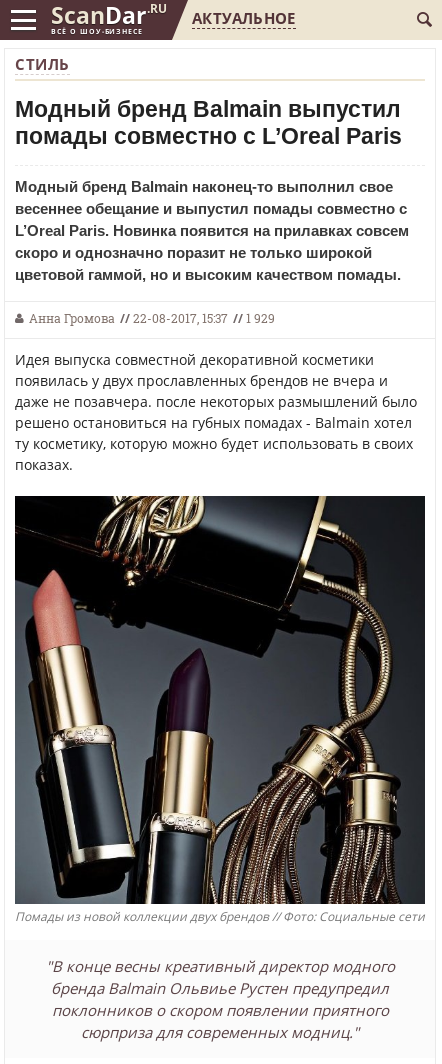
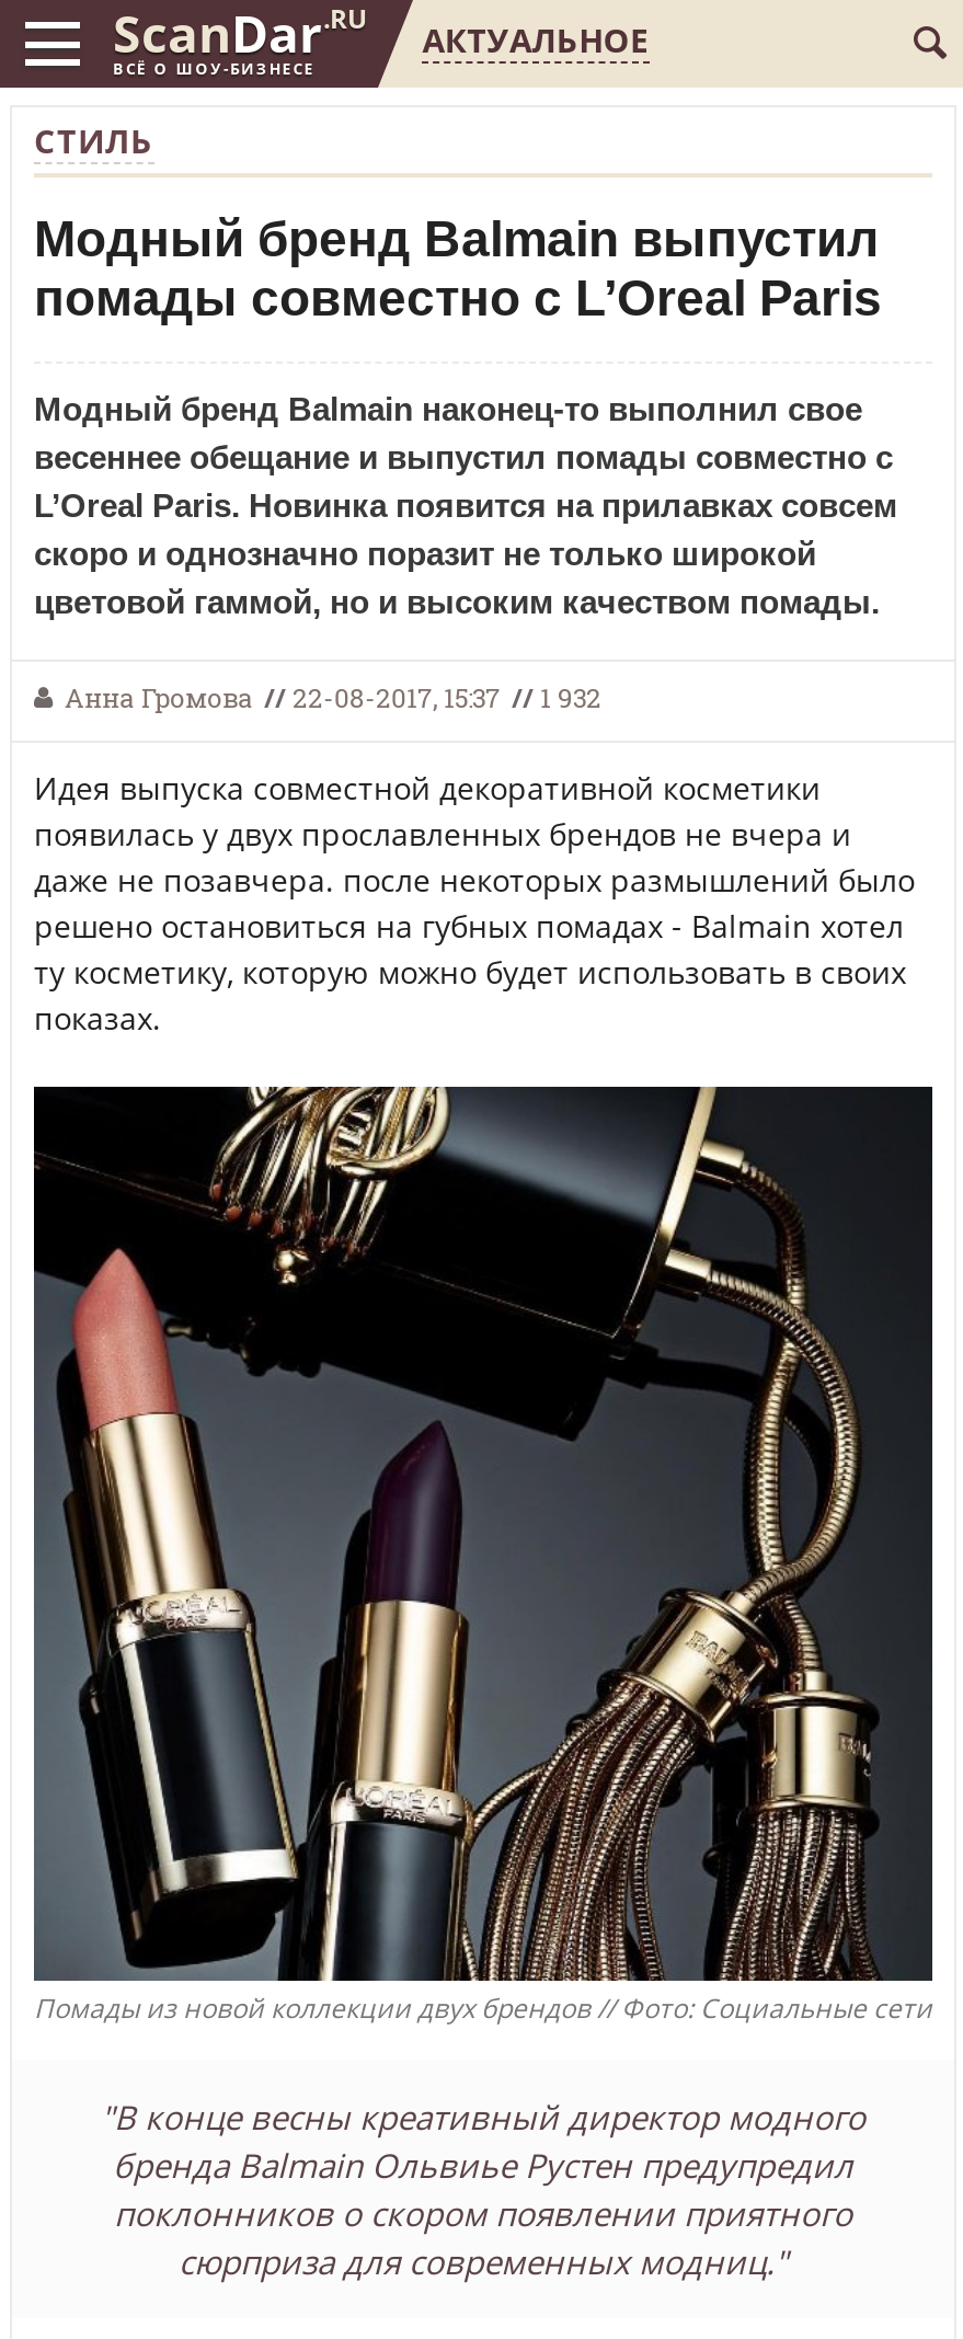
- Анна Громова // 22-08-2017, 15:37 // 1 929
+ Анна Громова // 22-08-2017, 15:37 // 1 932
